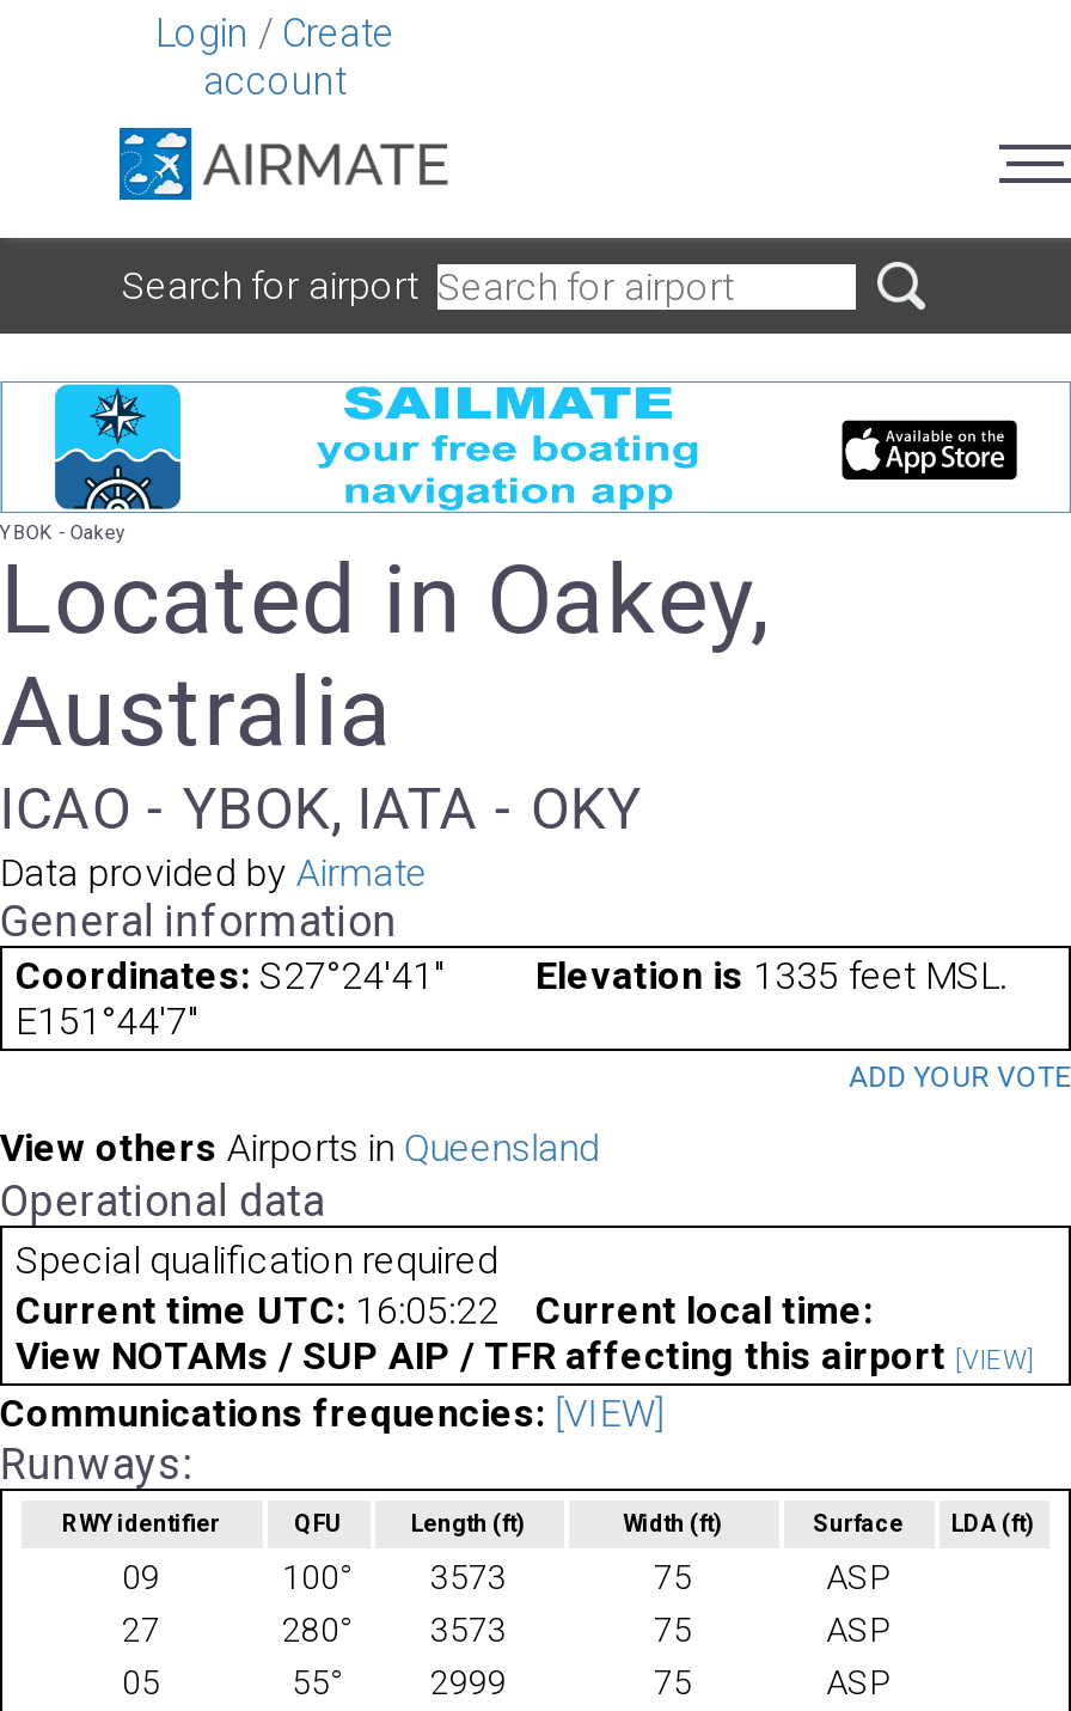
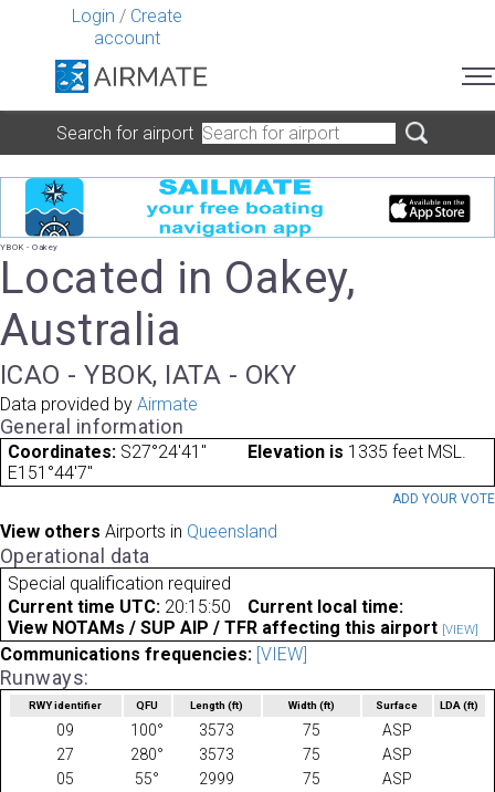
- Current time UTC: 16:05:22
+ Current time UTC: 20:15:50
